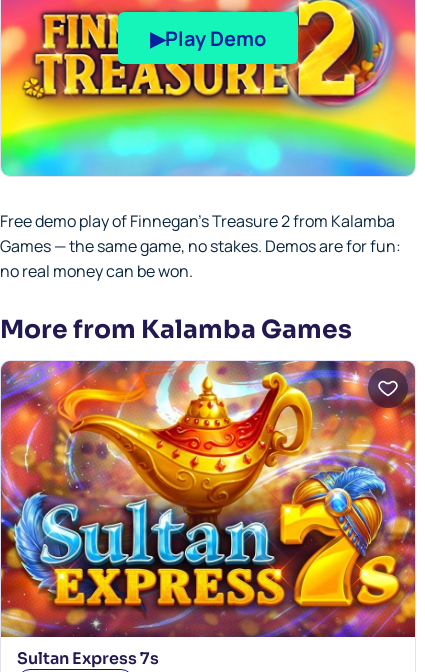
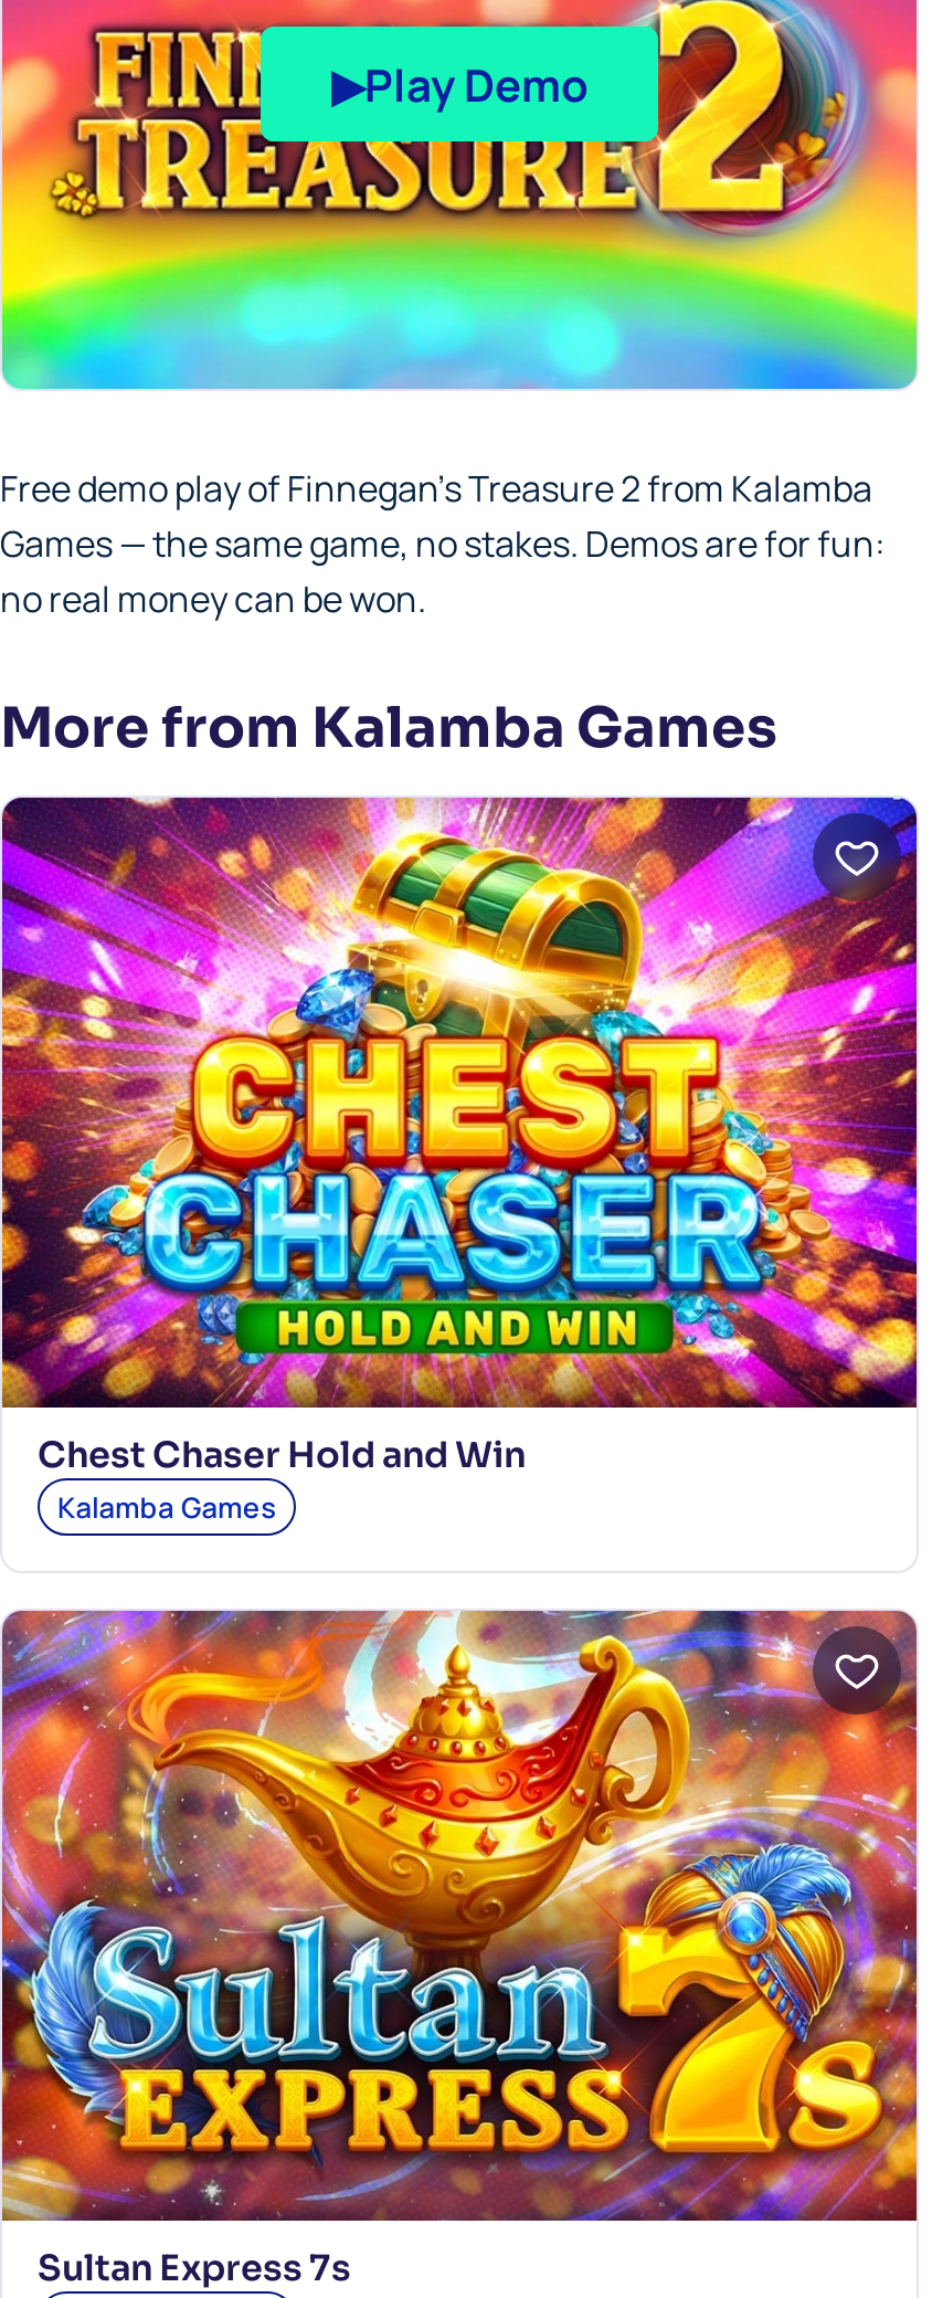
+ [image]
+ Chest Chaser Hold and Win
+ Kalamba Games
